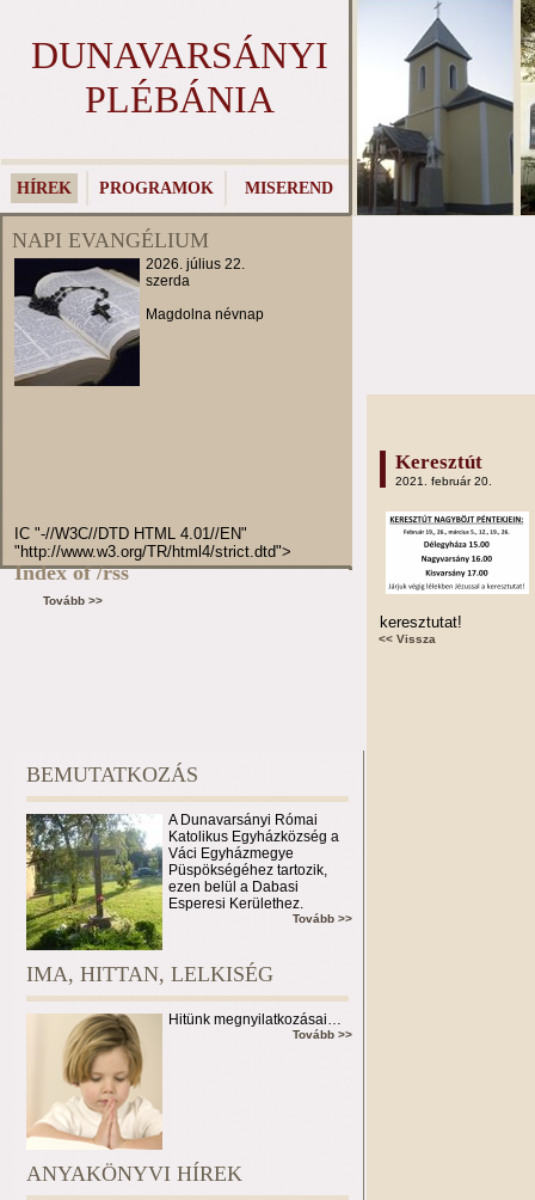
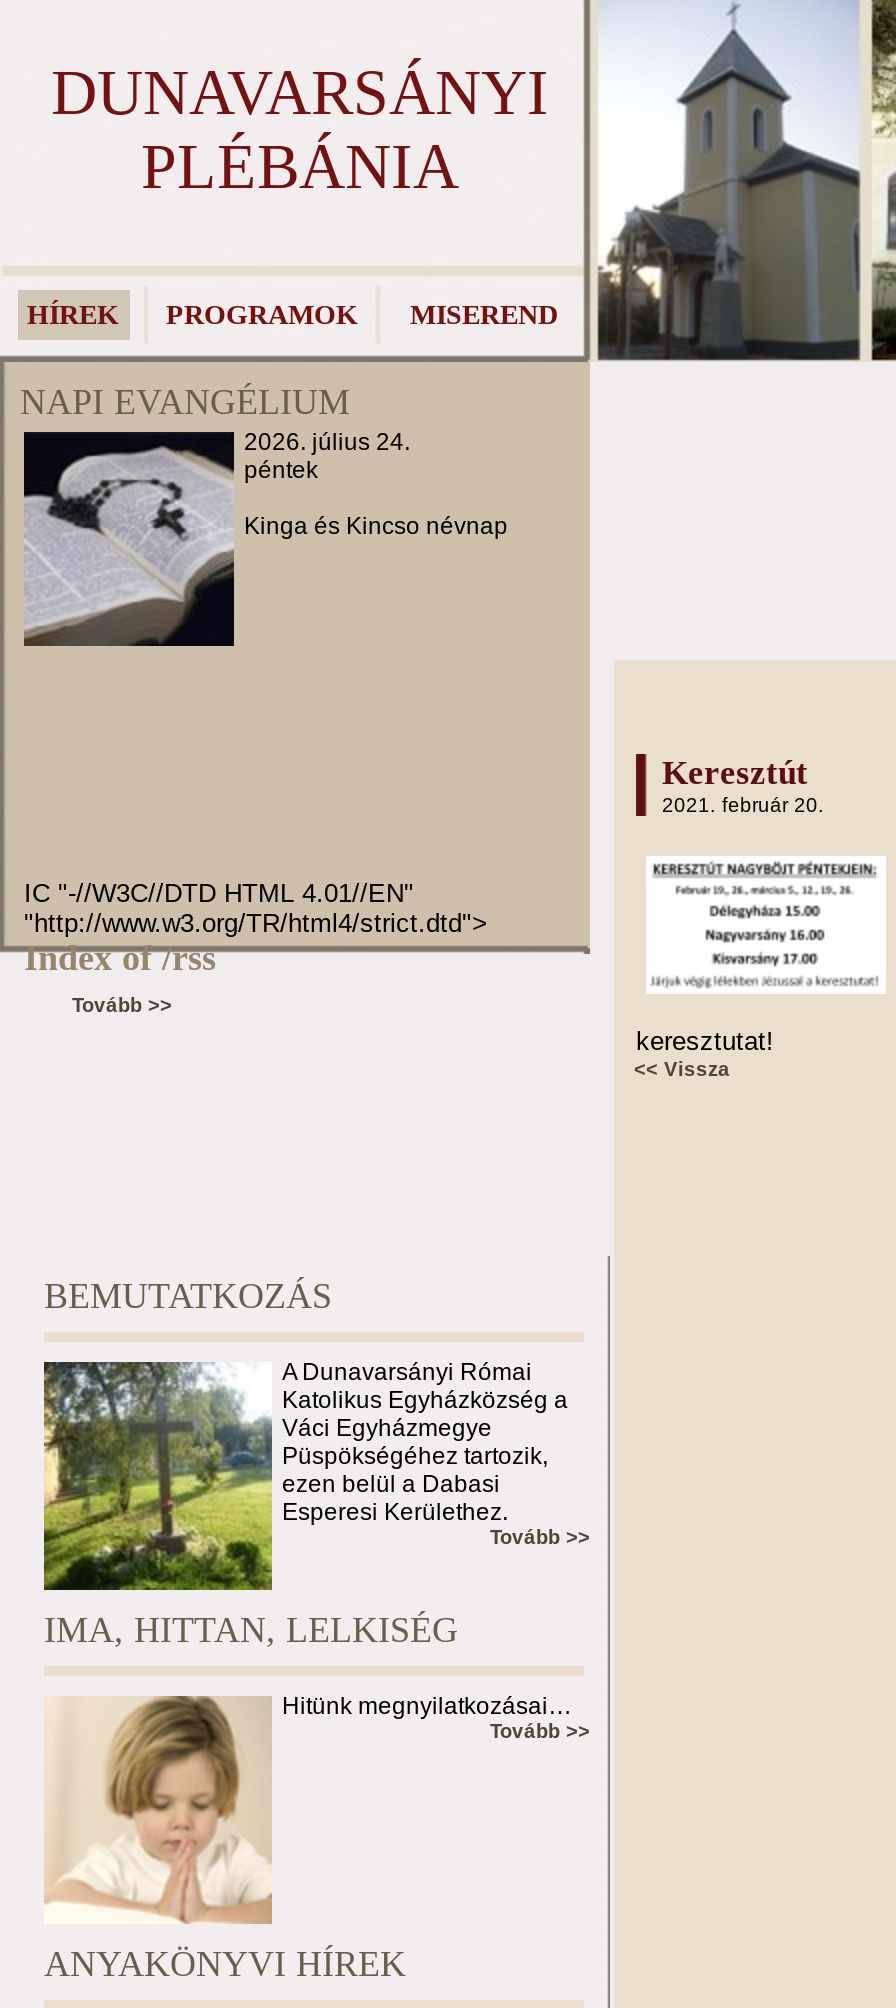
- 2026. július 22.
- szerda
+ 2026. július 24.
+ péntek

- Magdolna névnap
+ Kinga és Kincso névnap
